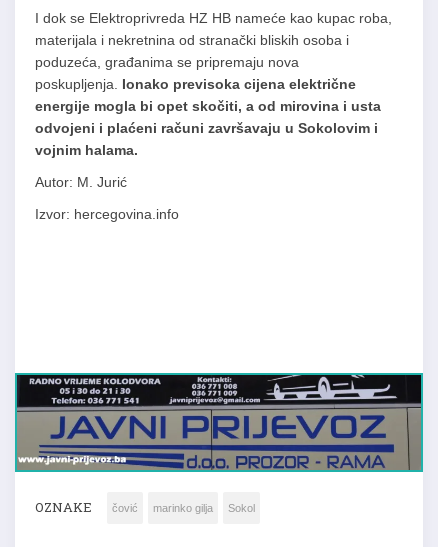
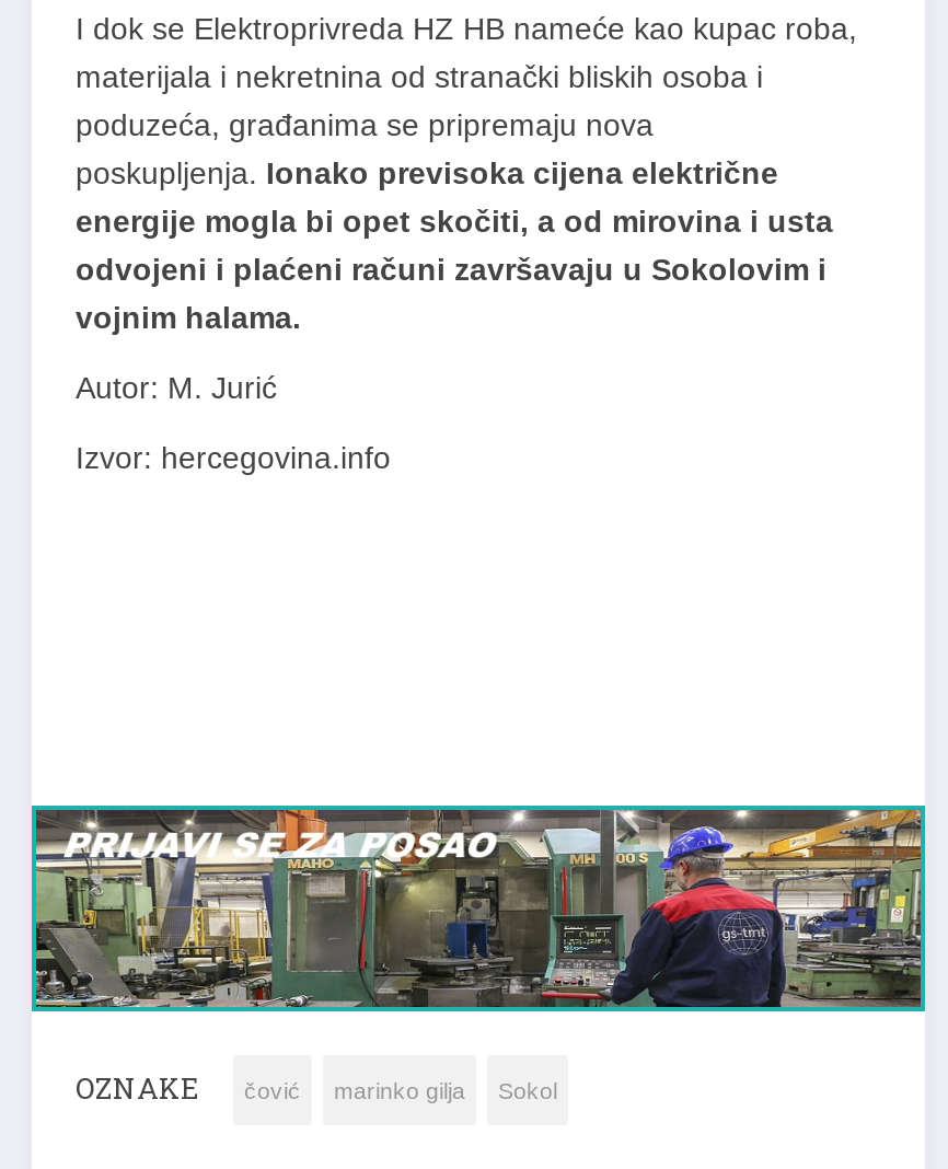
- [image]
+ [image]
